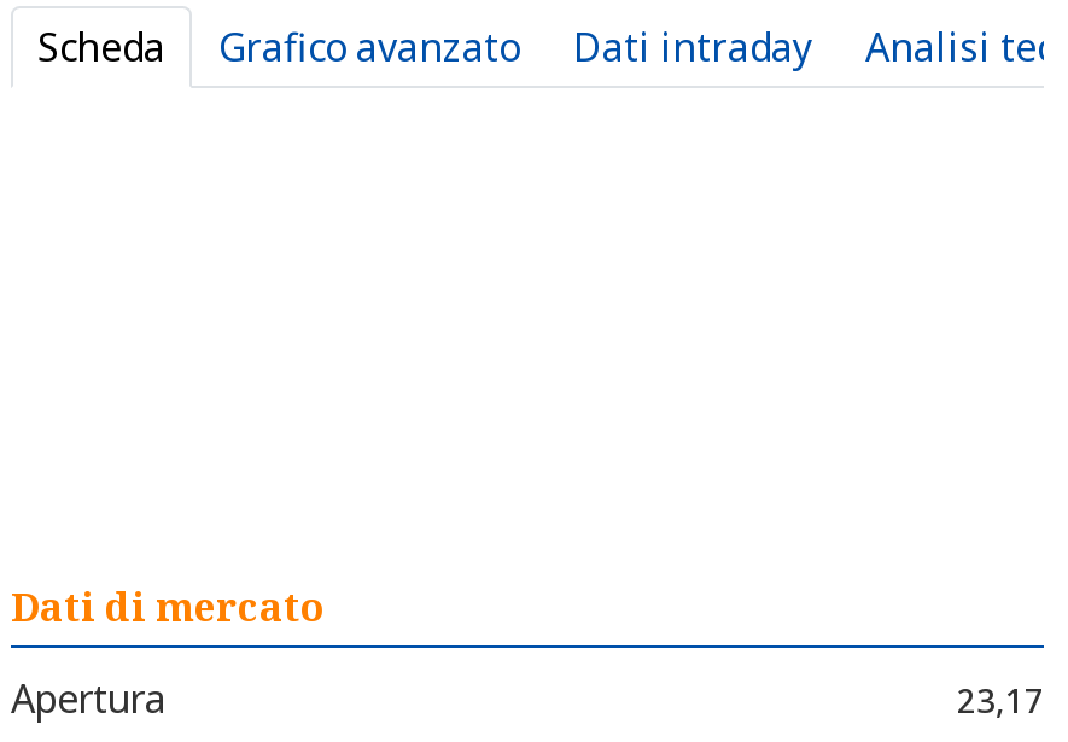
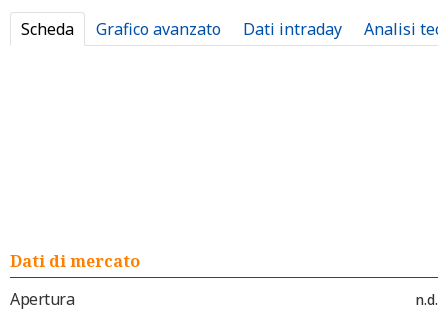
- 23,17
+ n.d.
